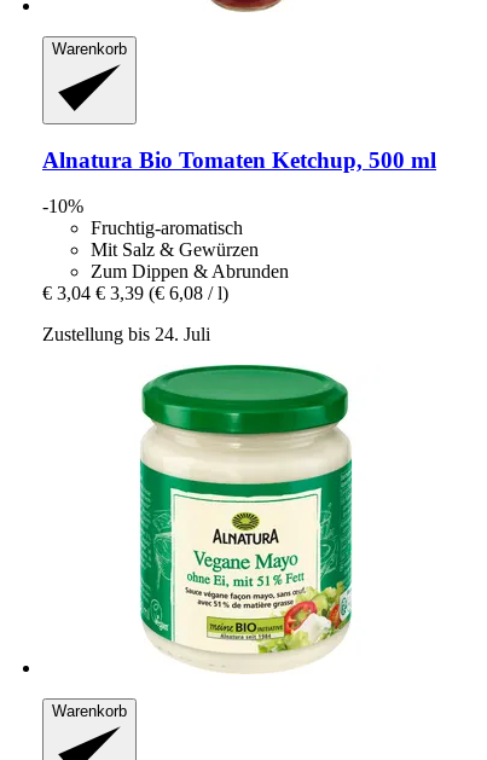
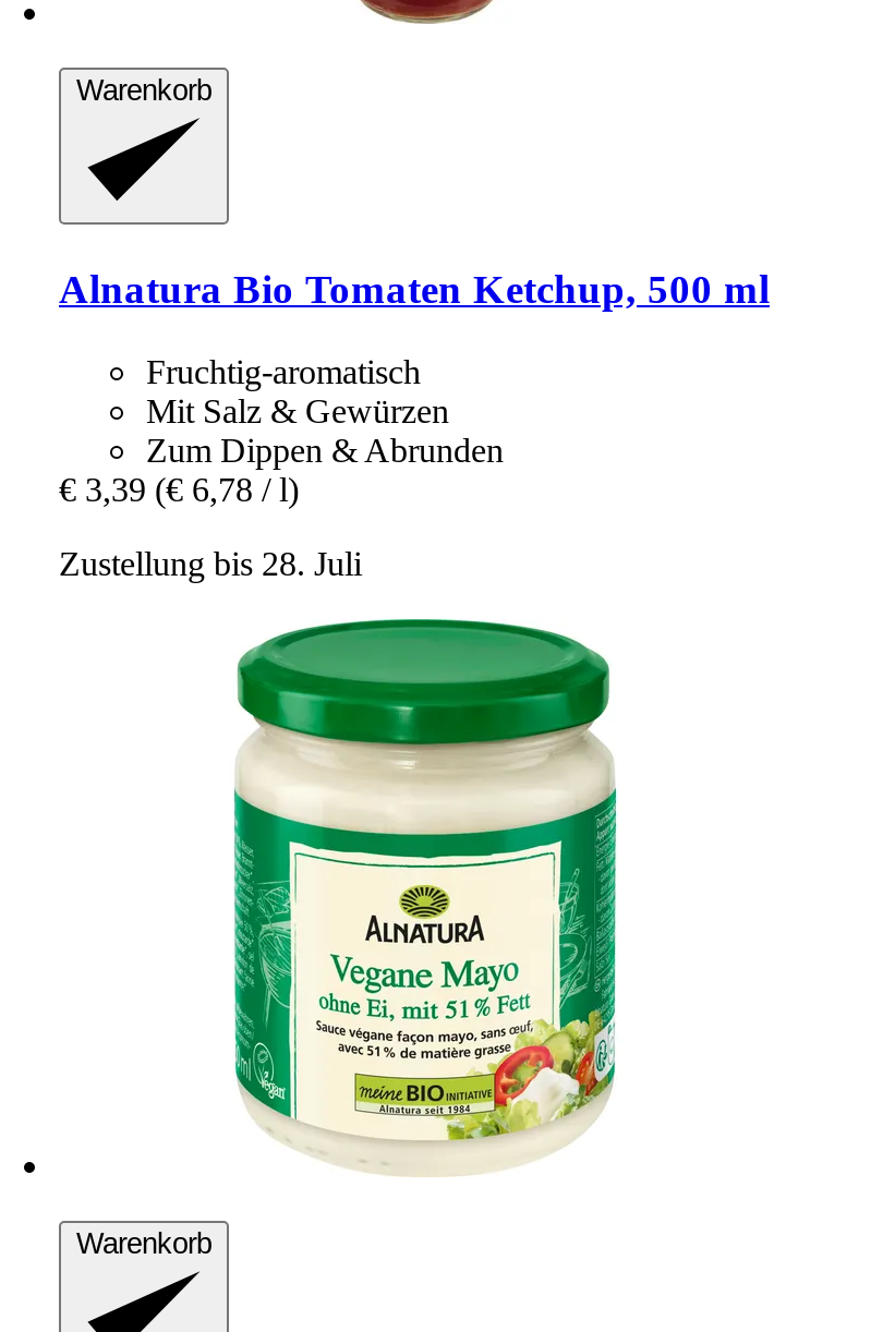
- -10%

- € 3,04 € 3,39 (€ 6,08 / l)
+ € 3,39 (€ 6,78 / l)

- Zustellung bis 24. Juli
+ Zustellung bis 28. Juli
